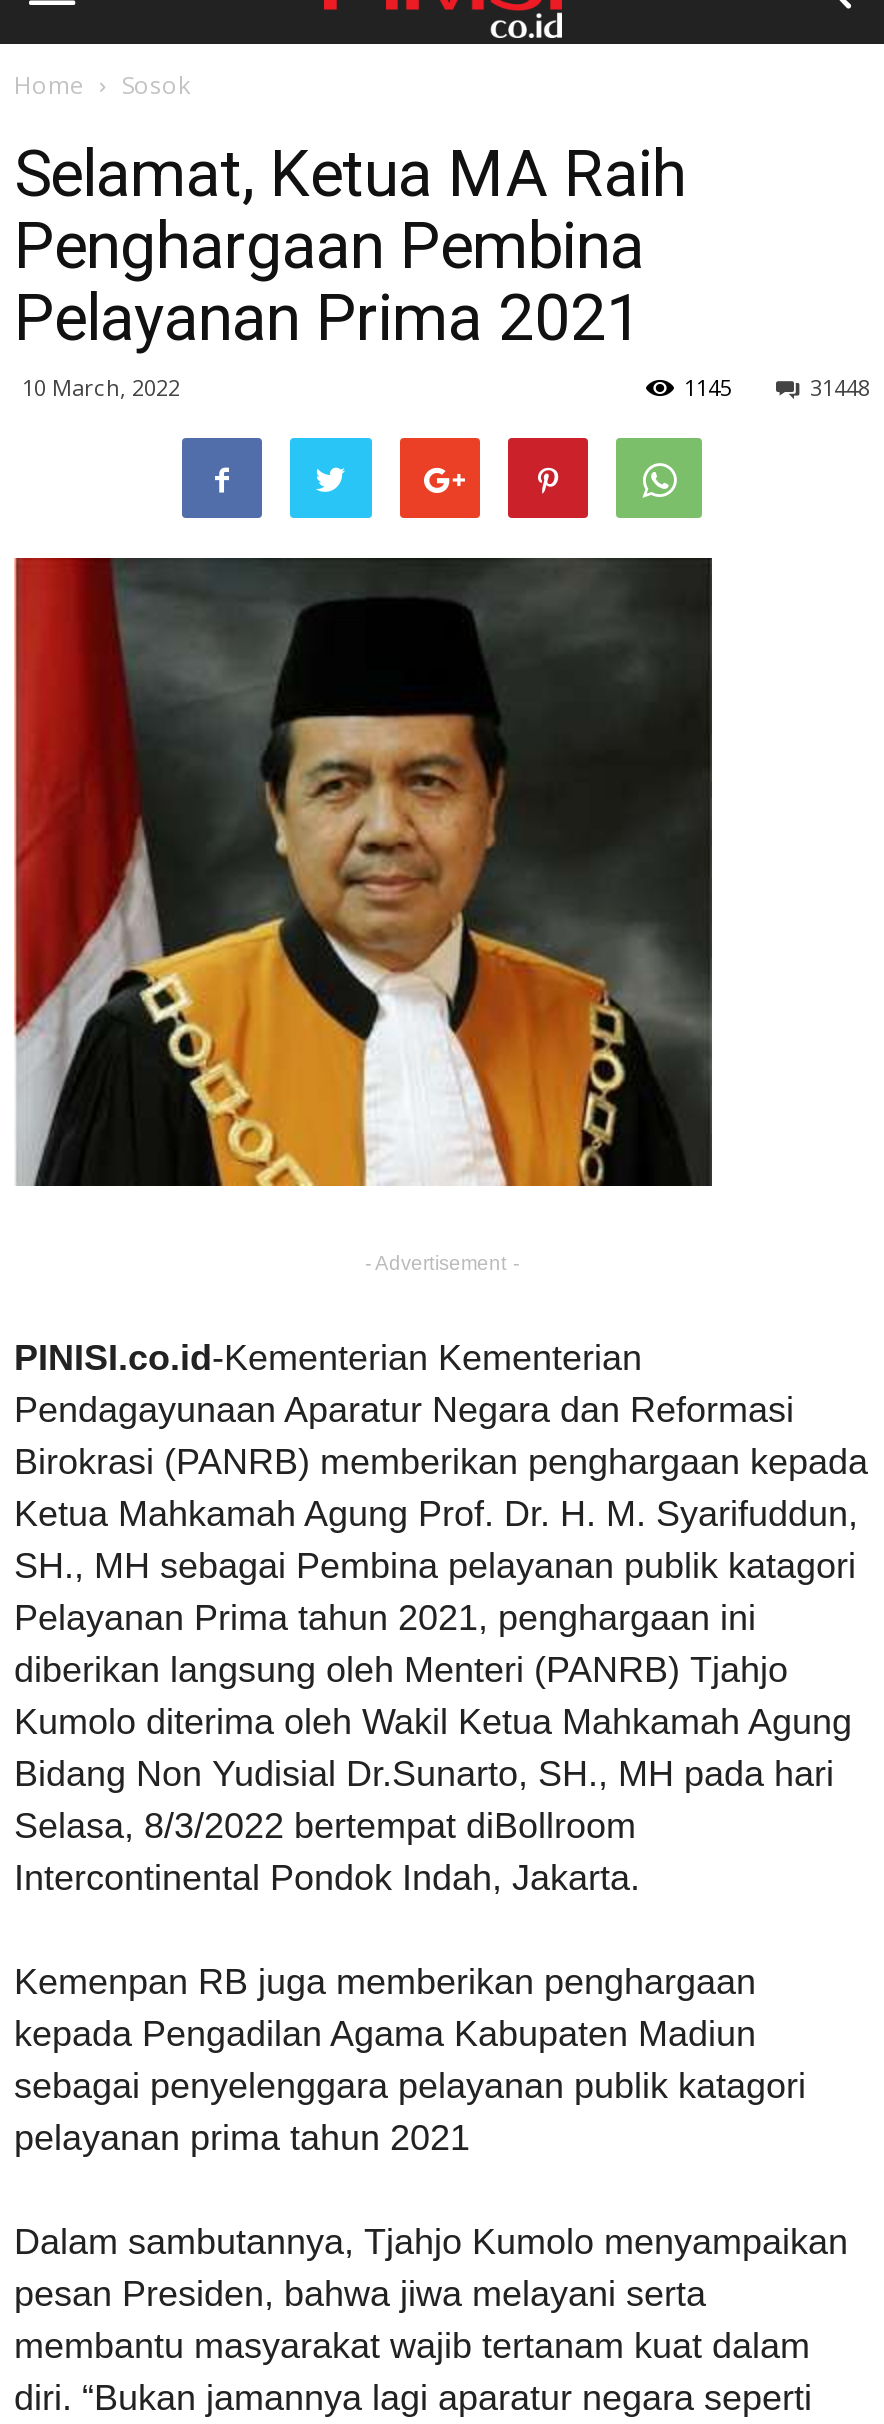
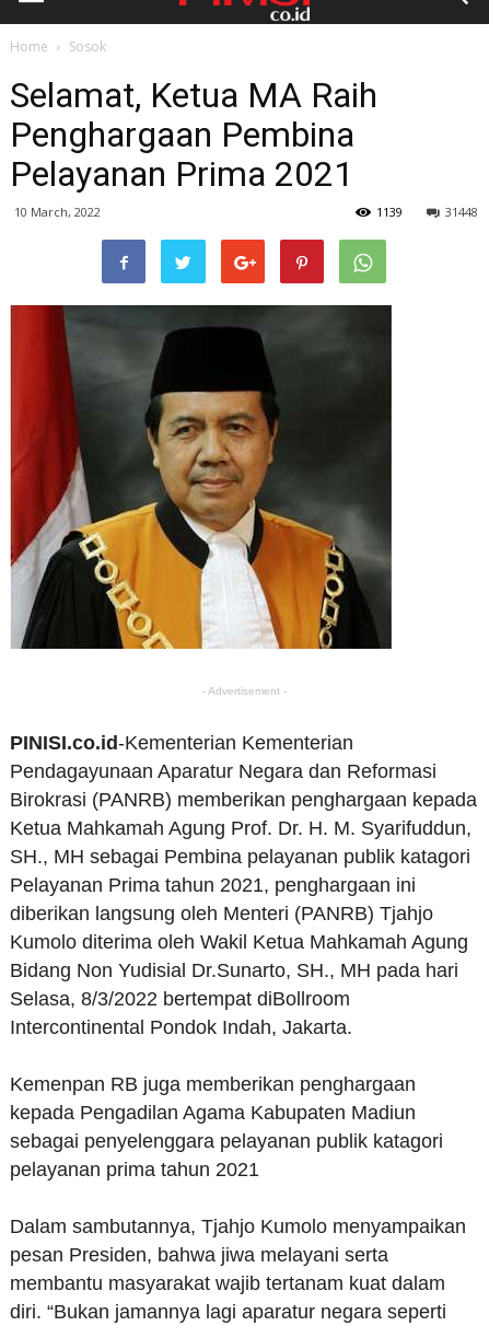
- 1145
+ 1139
